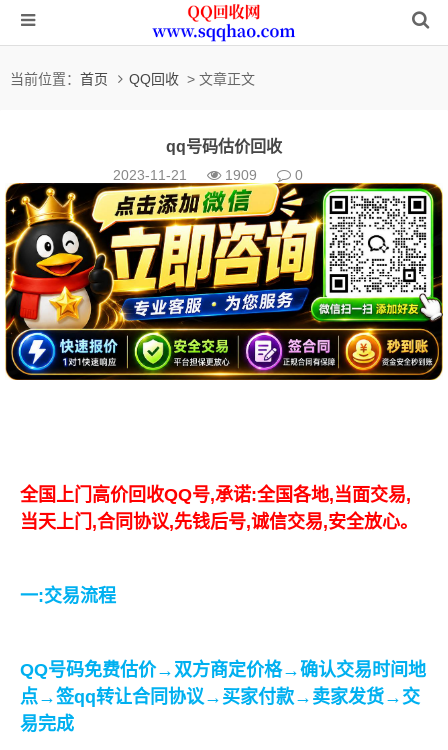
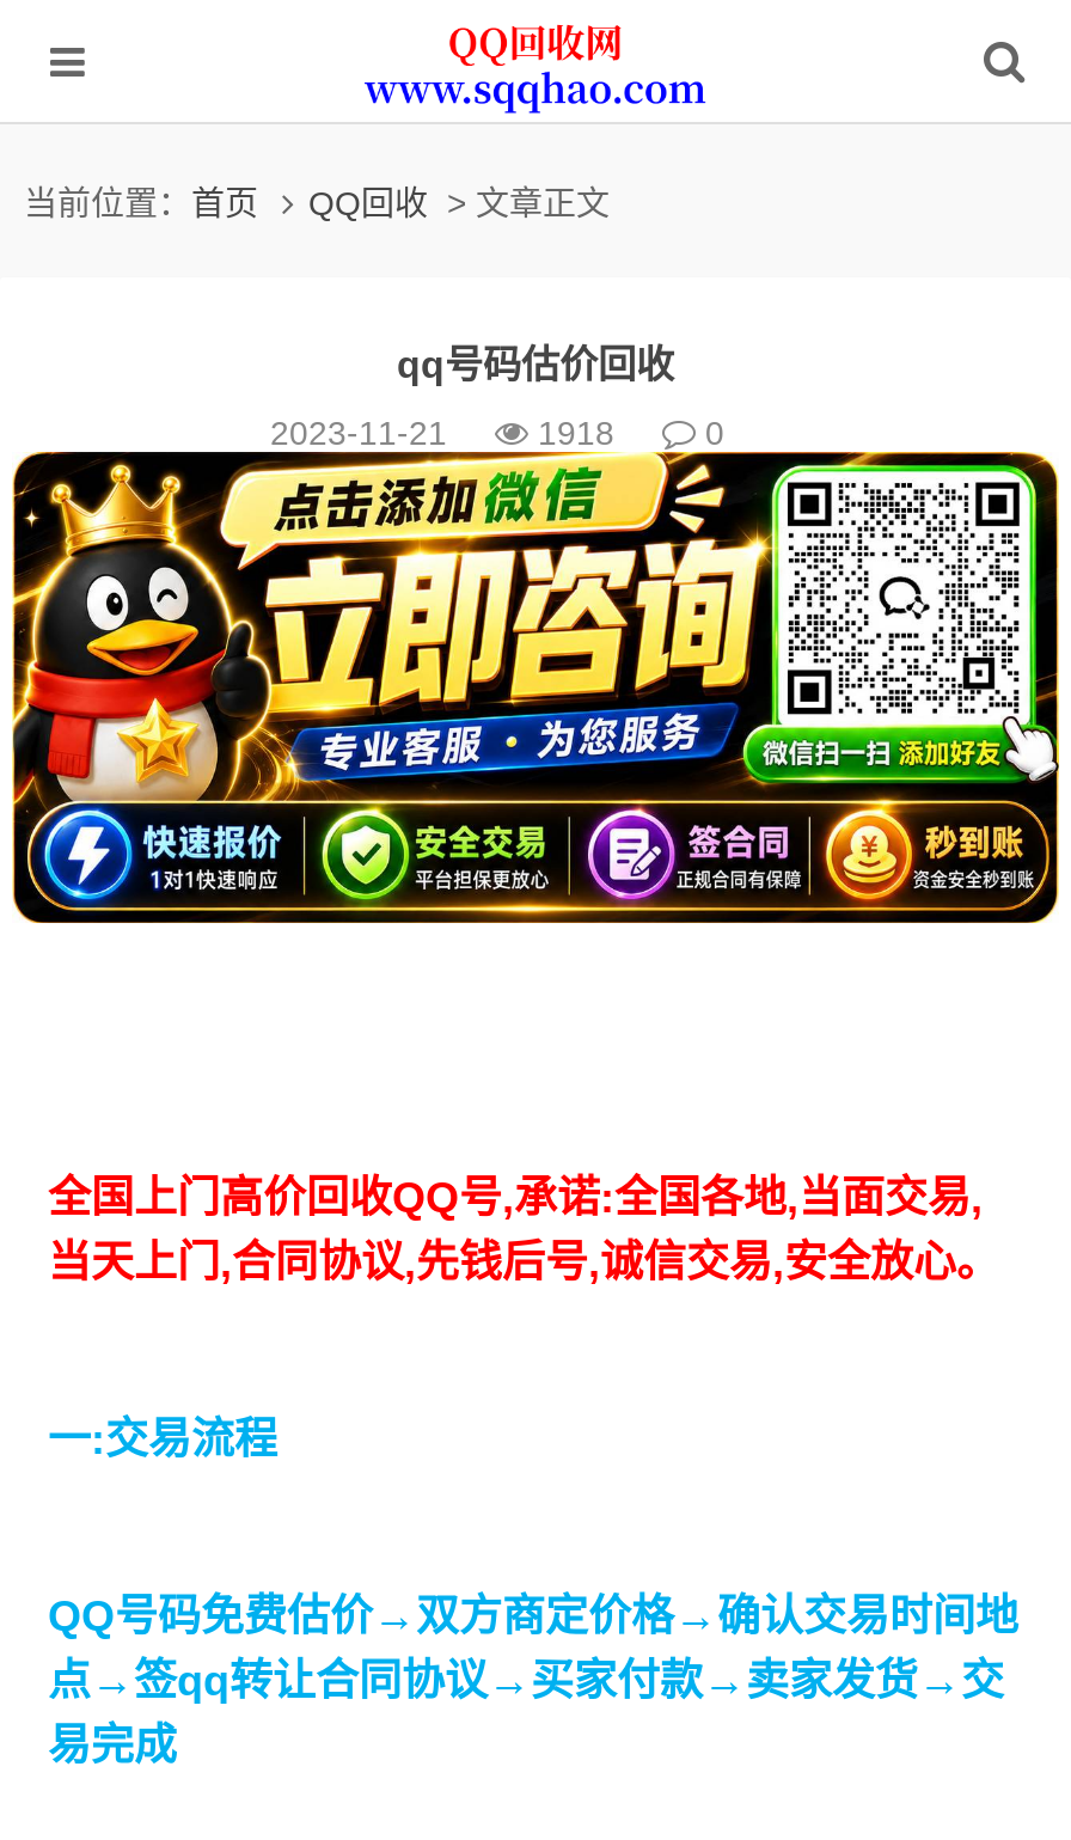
- 1909
+ 1918
